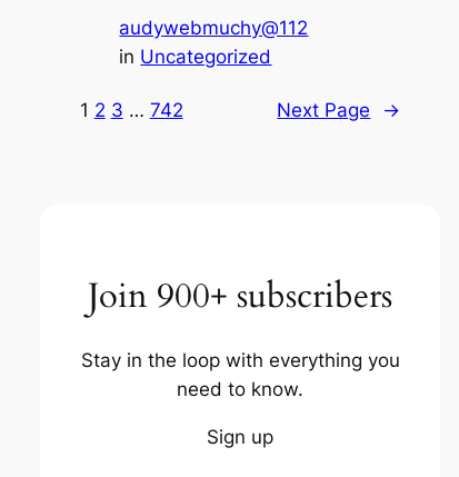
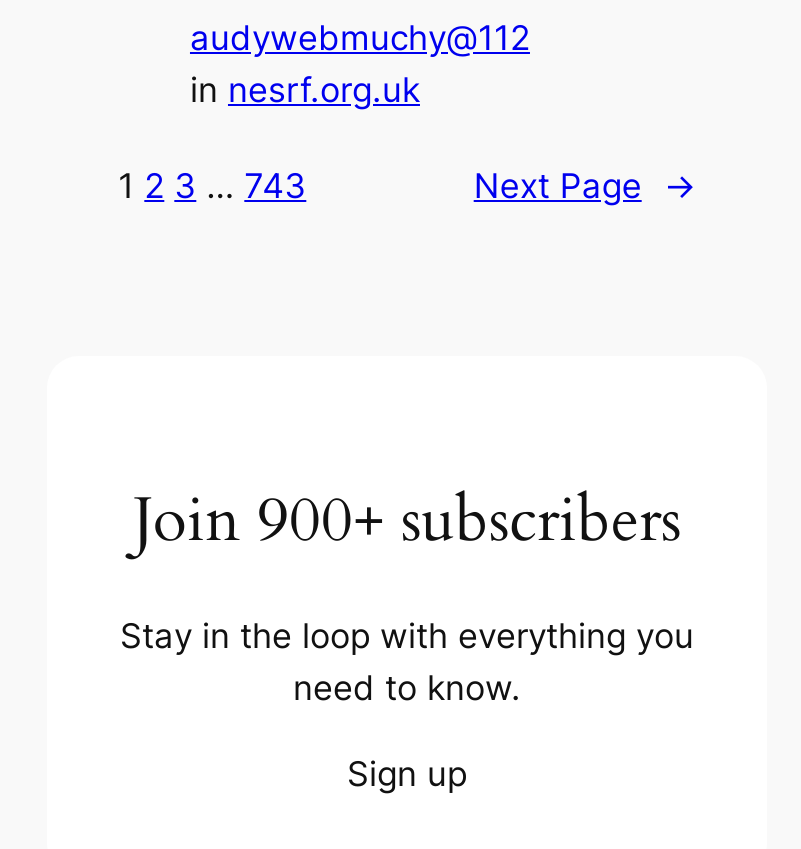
- in Uncategorized
+ in nesrf.org.uk

- 1 2 3 … 742
+ 1 2 3 … 743
